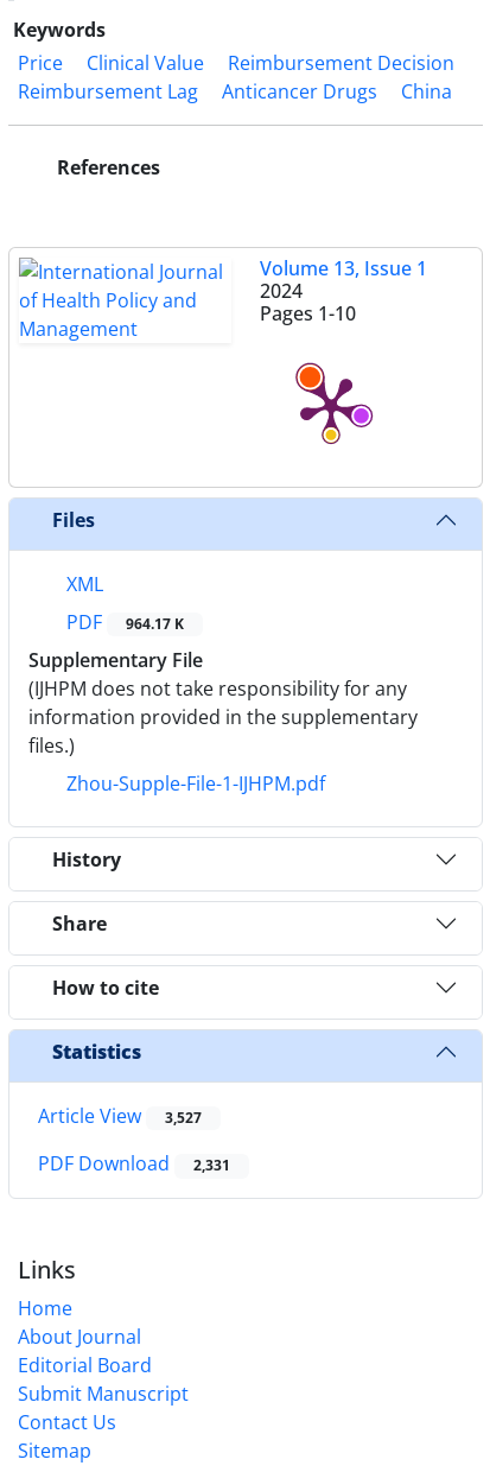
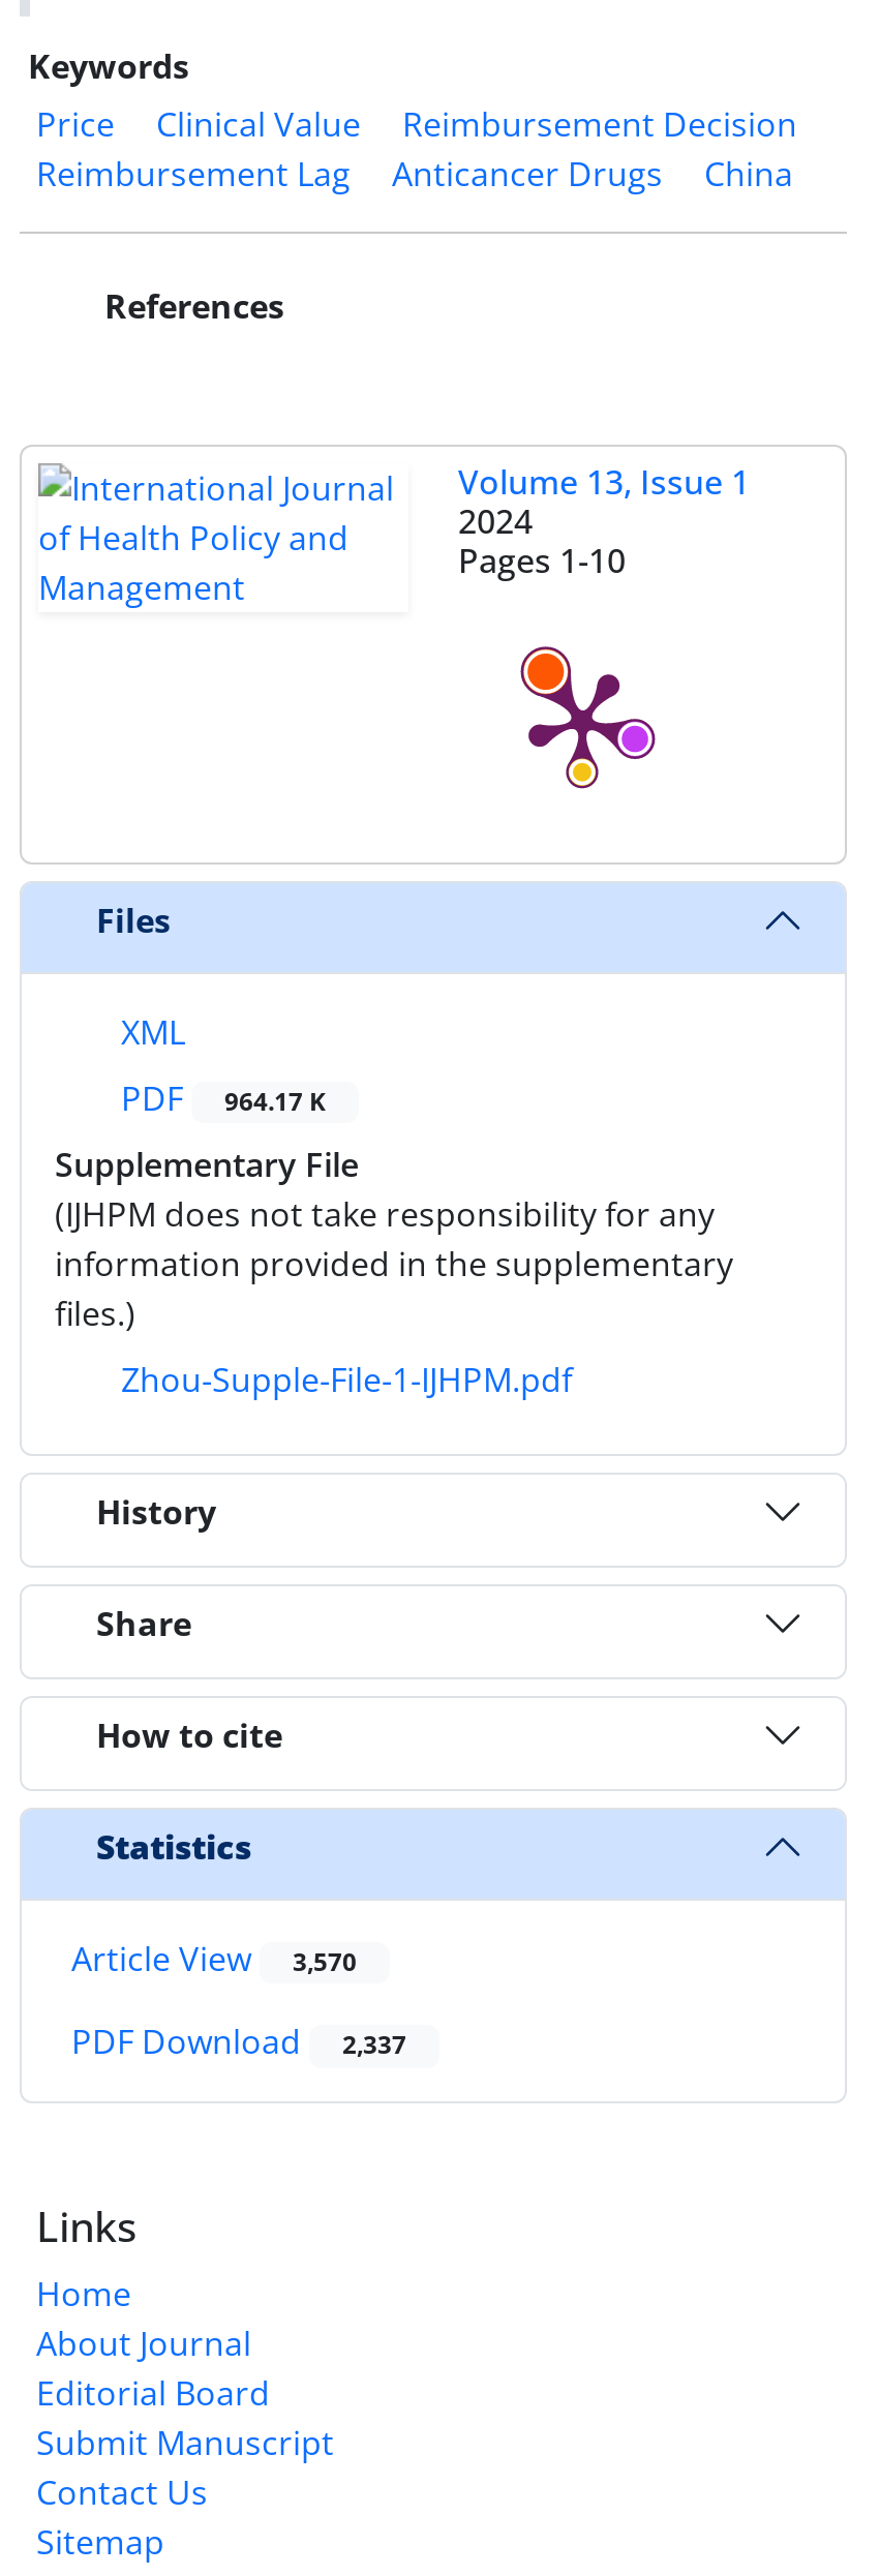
- Article View 3,527
+ Article View 3,570

- PDF Download 2,331
+ PDF Download 2,337
